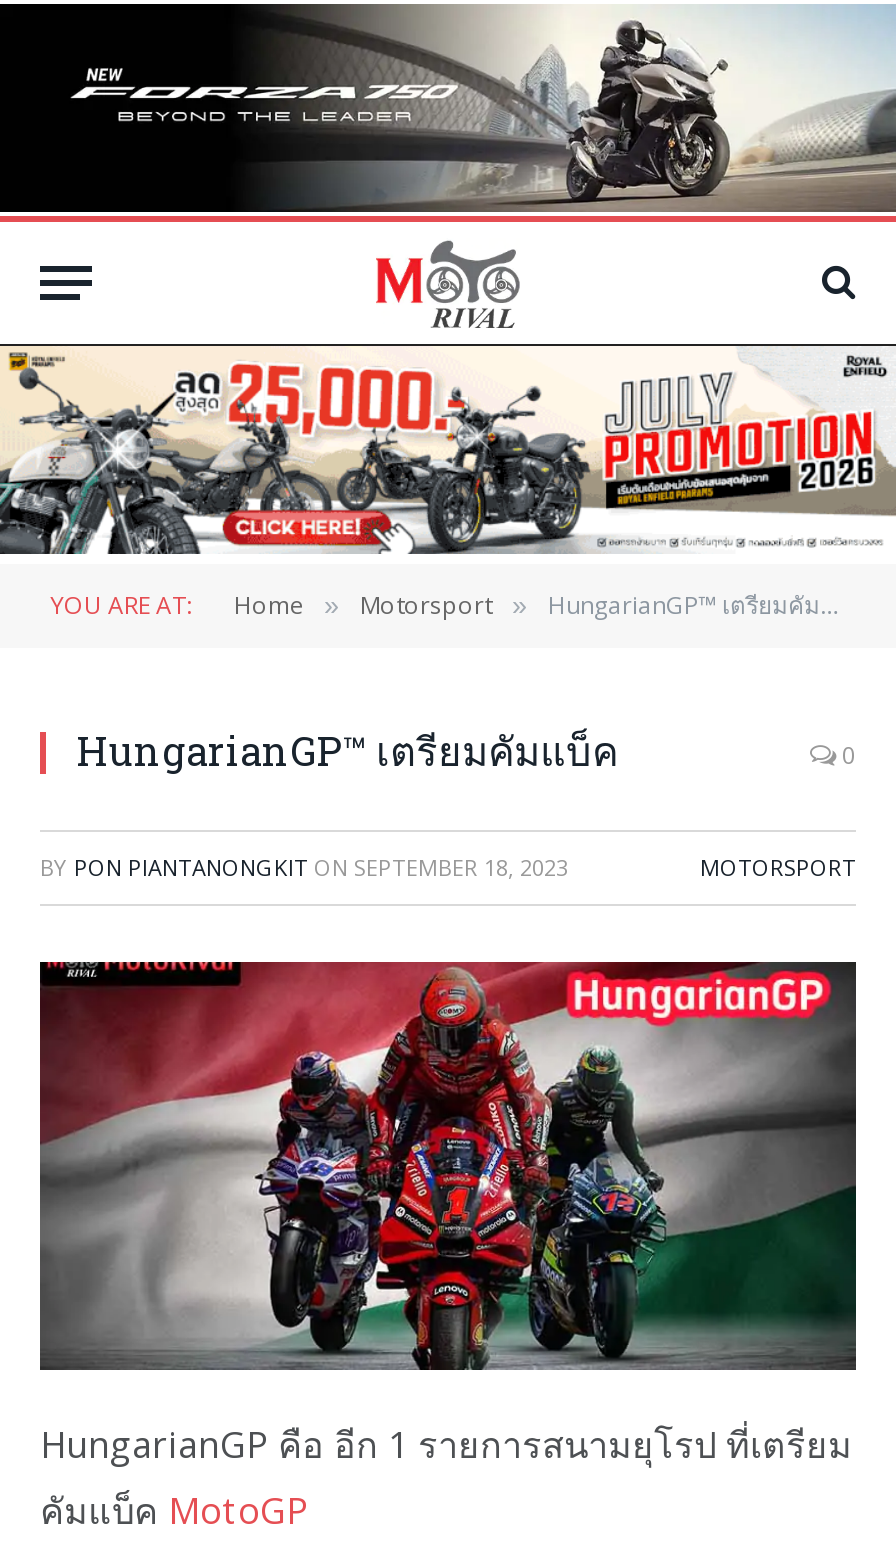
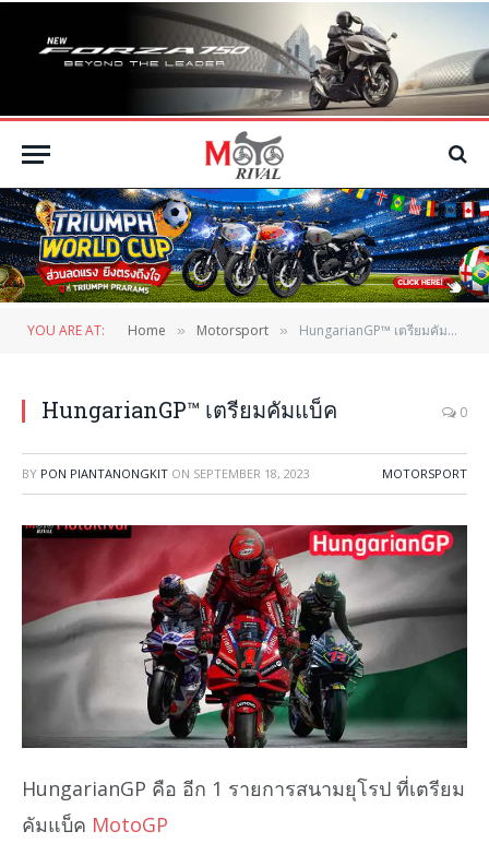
- [image]
+ [image]
